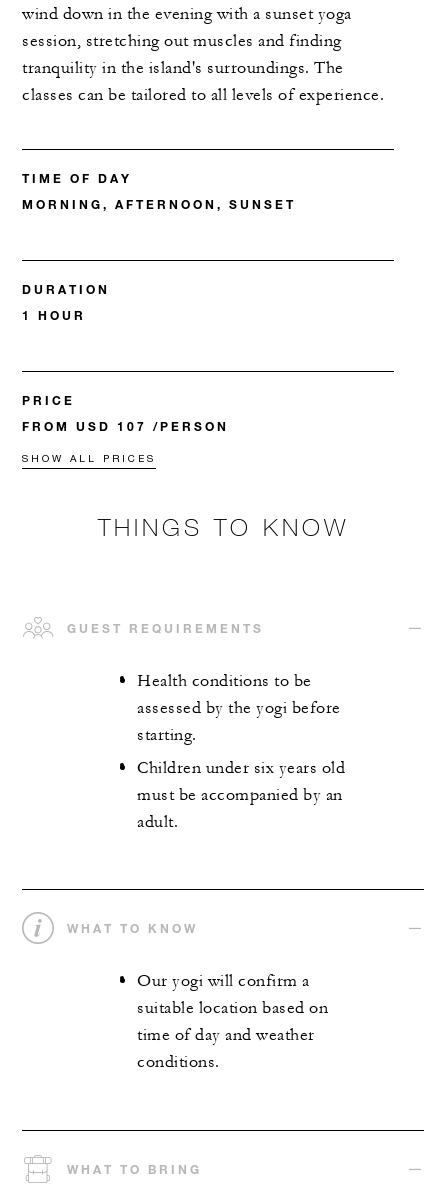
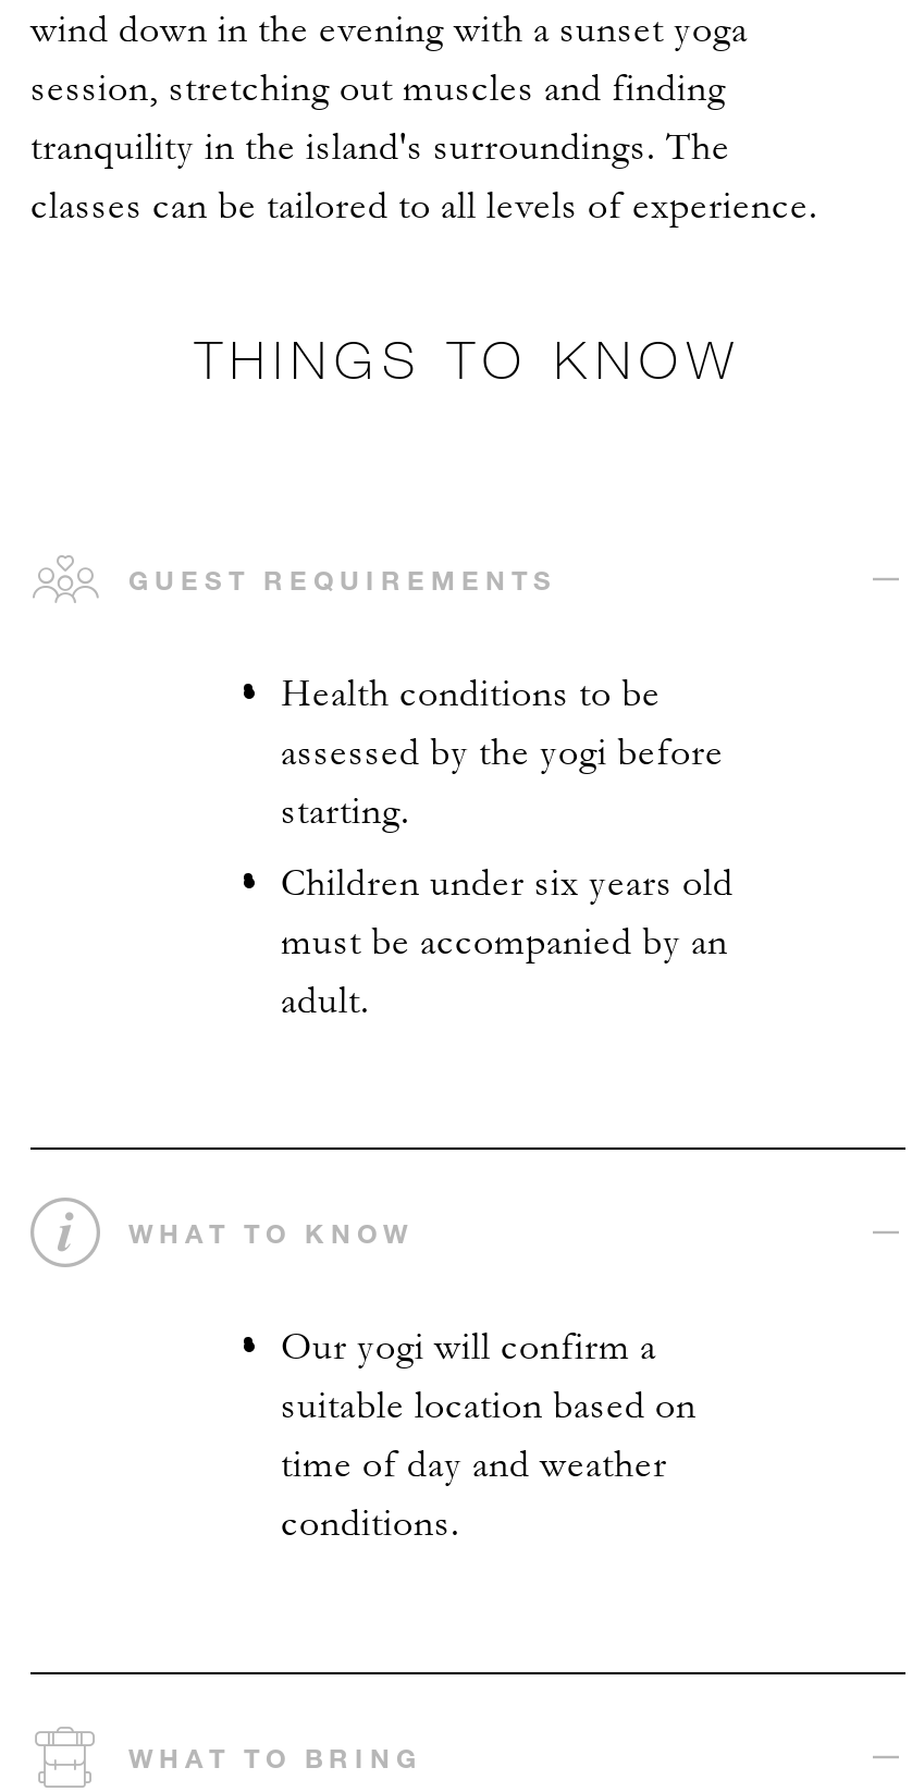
- TIME OF DAY
- MORNING, AFTERNOON, SUNSET

- DURATION
- 1 HOUR

- PRICE
- FROM USD 107 /PERSON
- SHOW ALL PRICES
